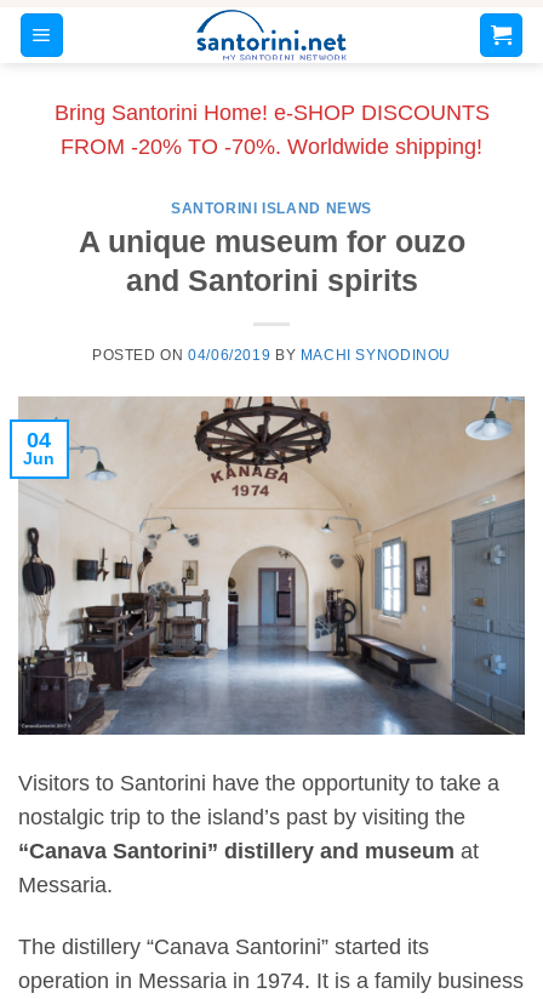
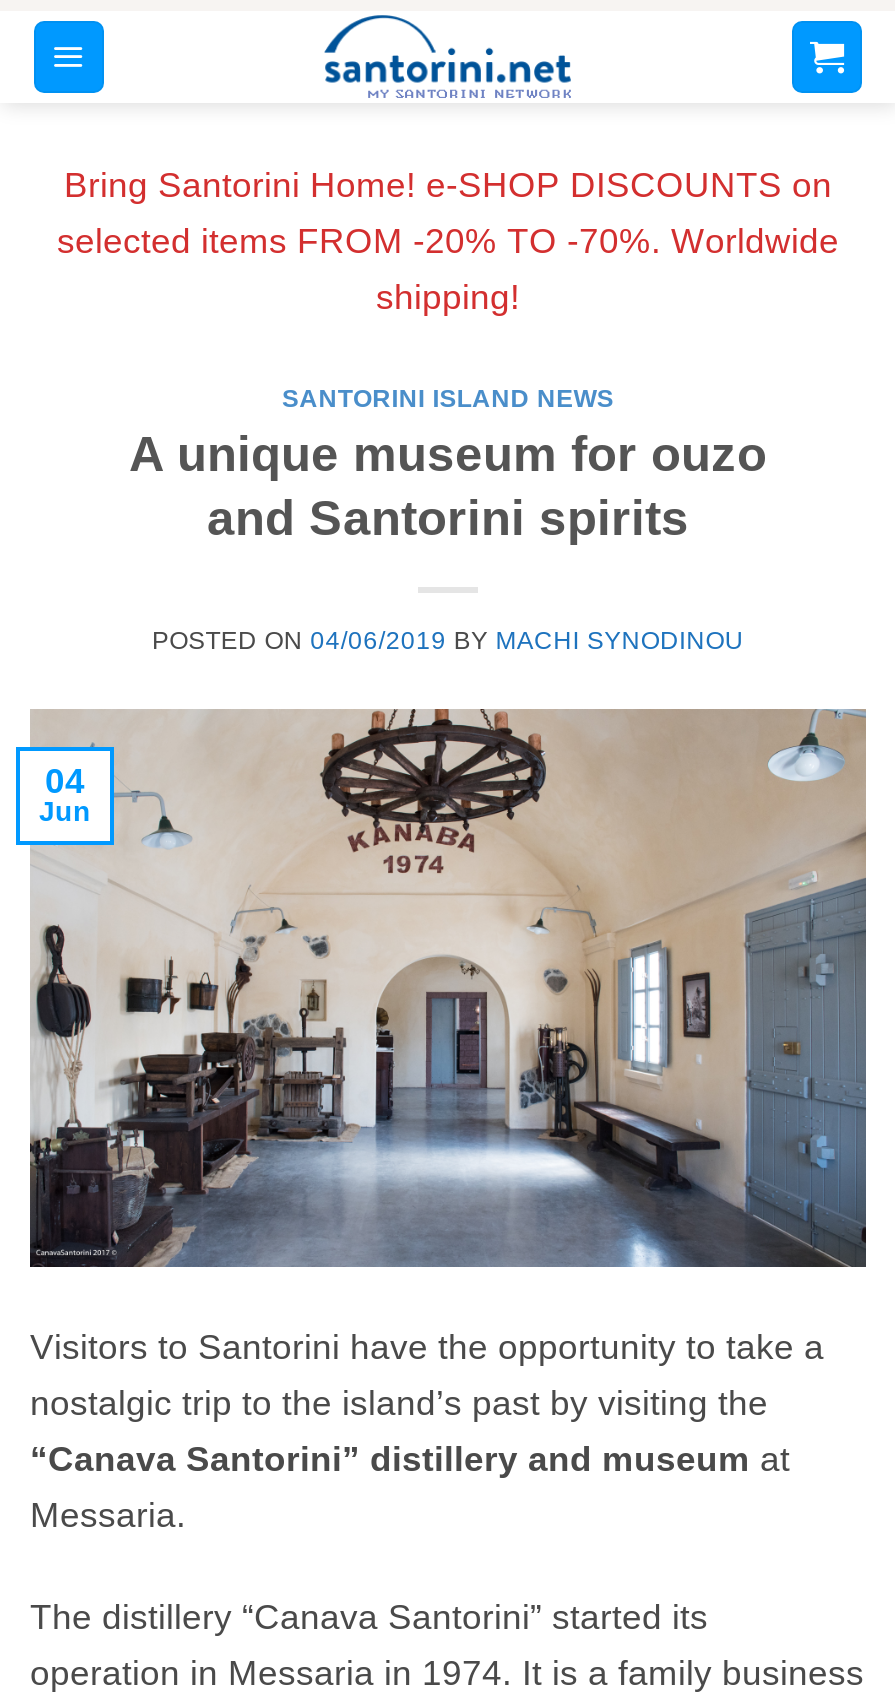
- Bring Santorini Home! e-SHOP DISCOUNTS
- FROM -20% TO -70%. Worldwide shipping!
+ Bring Santorini Home! e-SHOP DISCOUNTS on
+ selected items FROM -20% TO -70%. Worldwide
+ shipping!
